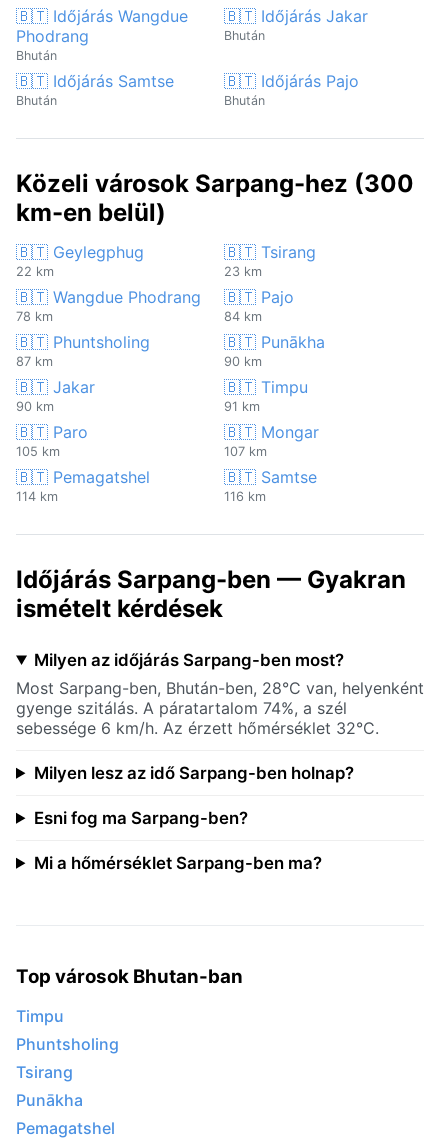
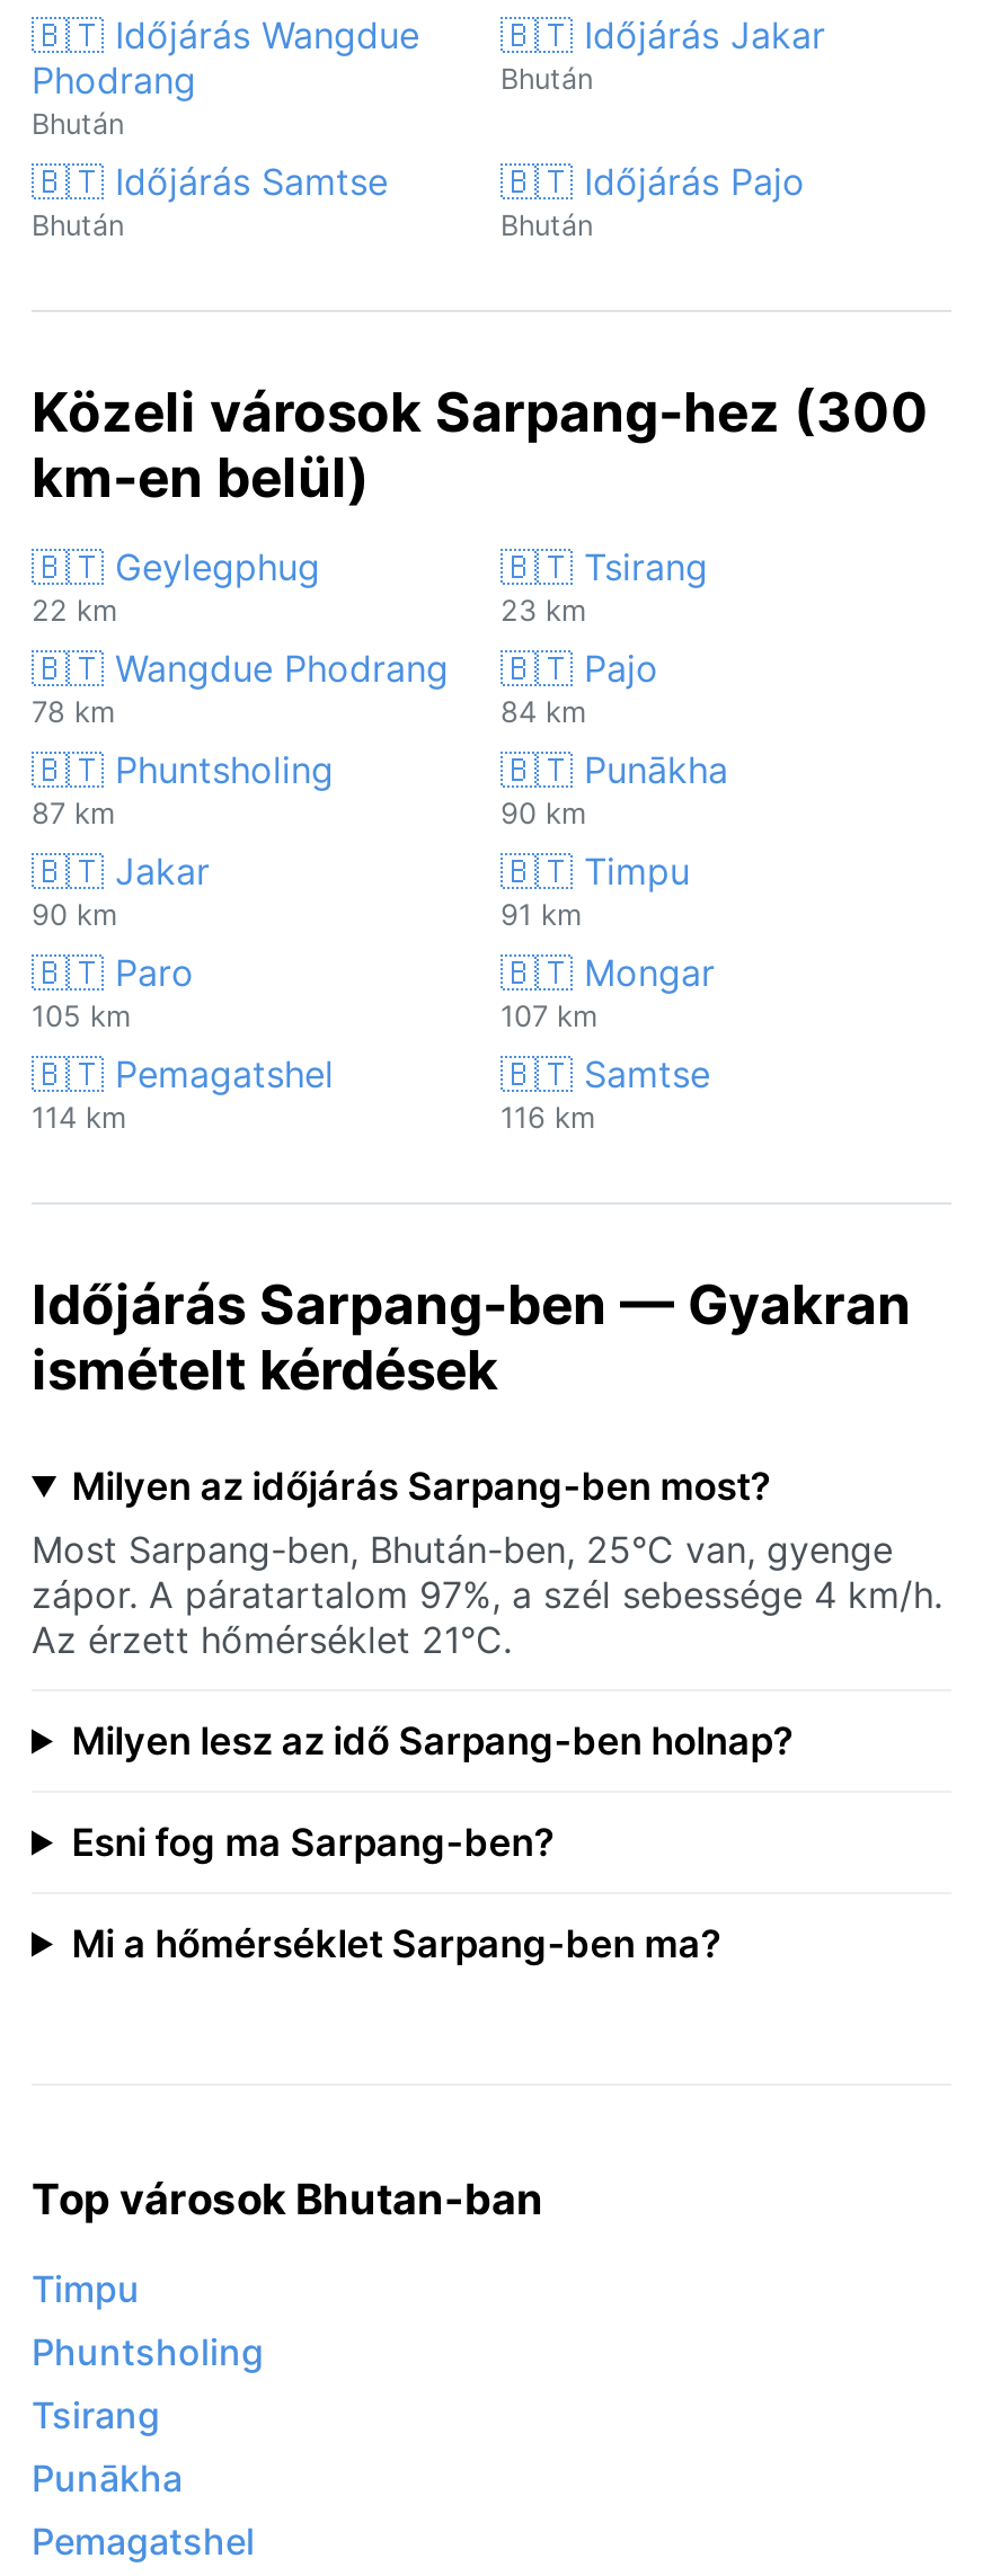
- Most Sarpang-ben, Bhután-ben, 28°C van, helyenként
- gyenge szitálás. A páratartalom 74%, a szél
- sebessége 6 km/h. Az érzett hőmérséklet 32°C.
+ Most Sarpang-ben, Bhután-ben, 25°C van, gyenge
+ zápor. A páratartalom 97%, a szél sebessége 4 km/h.
+ Az érzett hőmérséklet 21°C.
